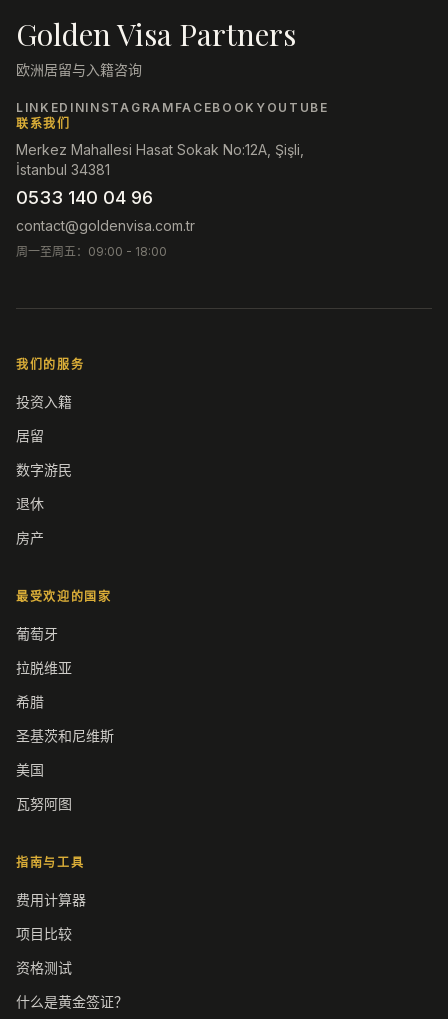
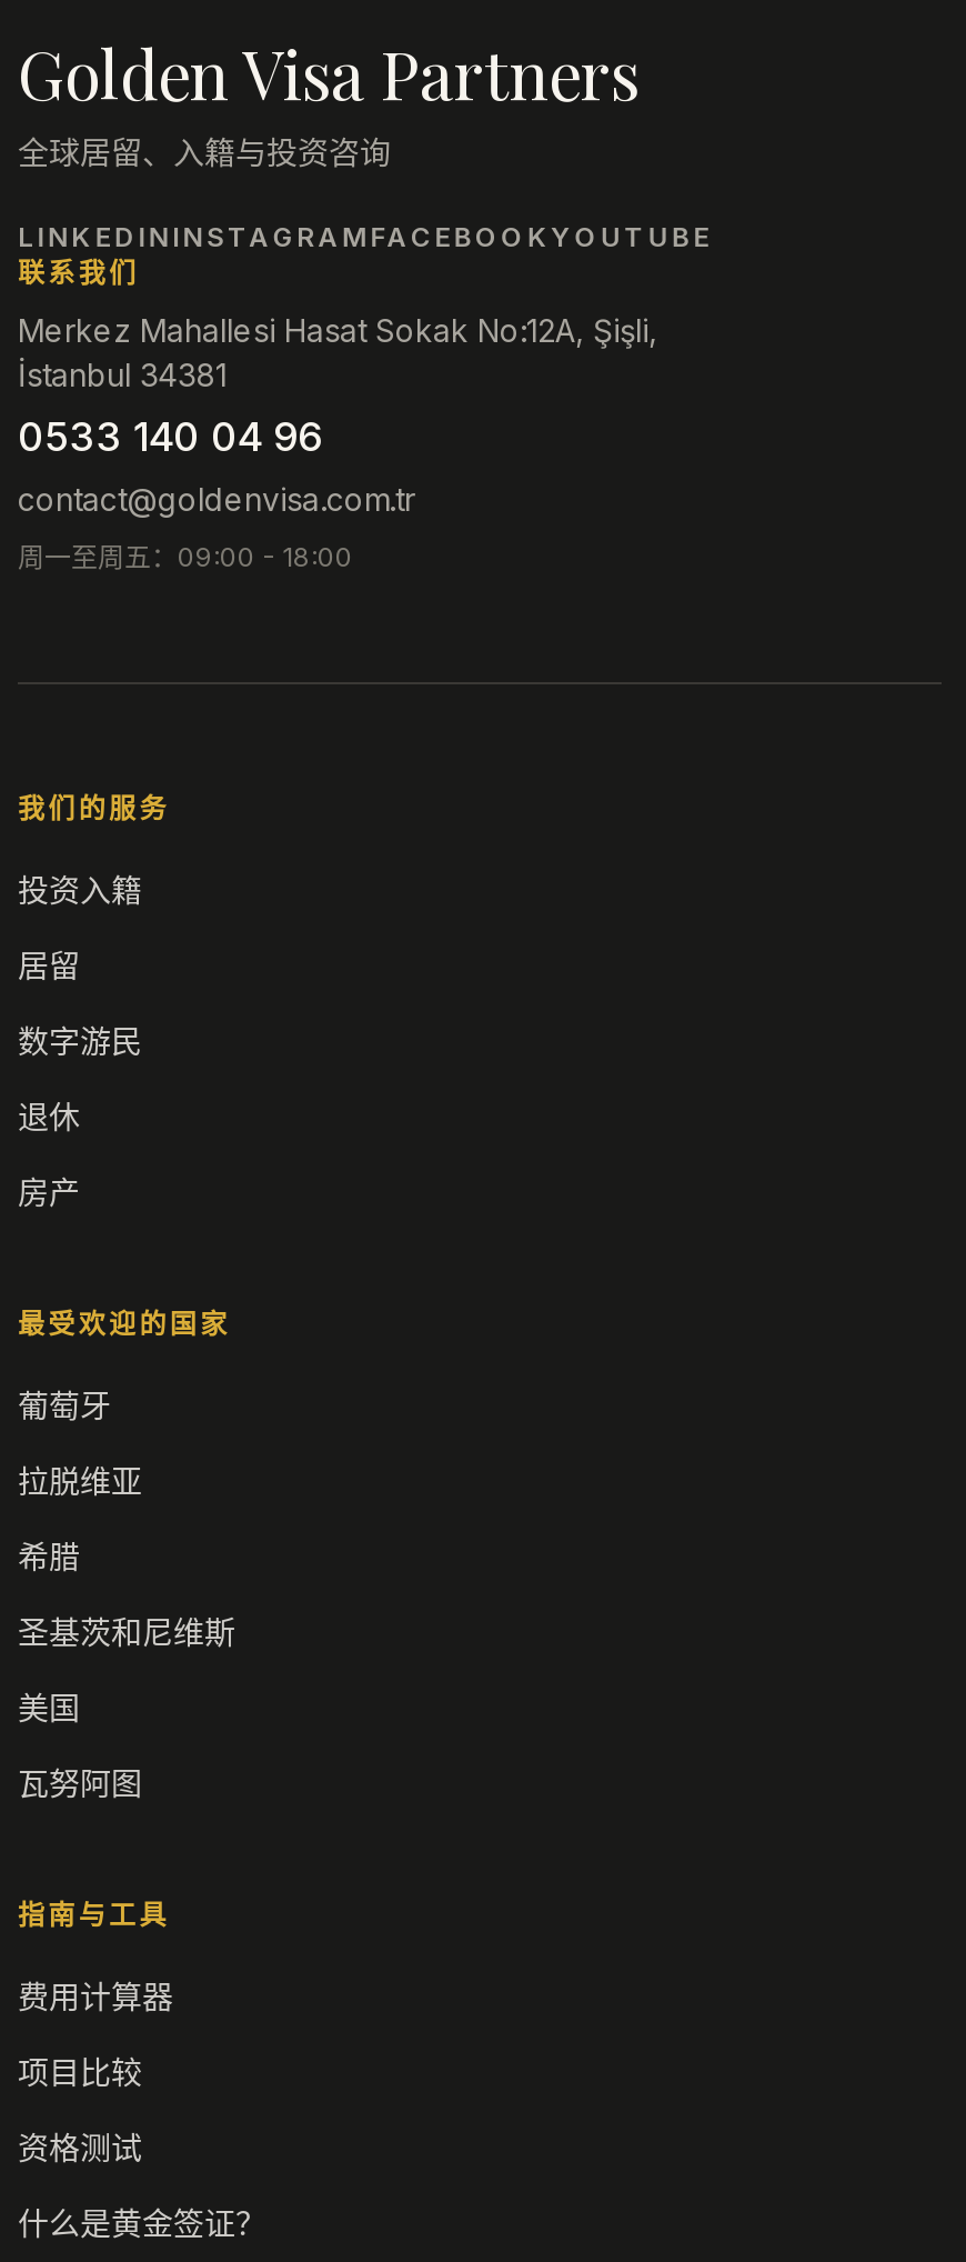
- 欧洲居留与入籍咨询
+ 全球居留、入籍与投资咨询
